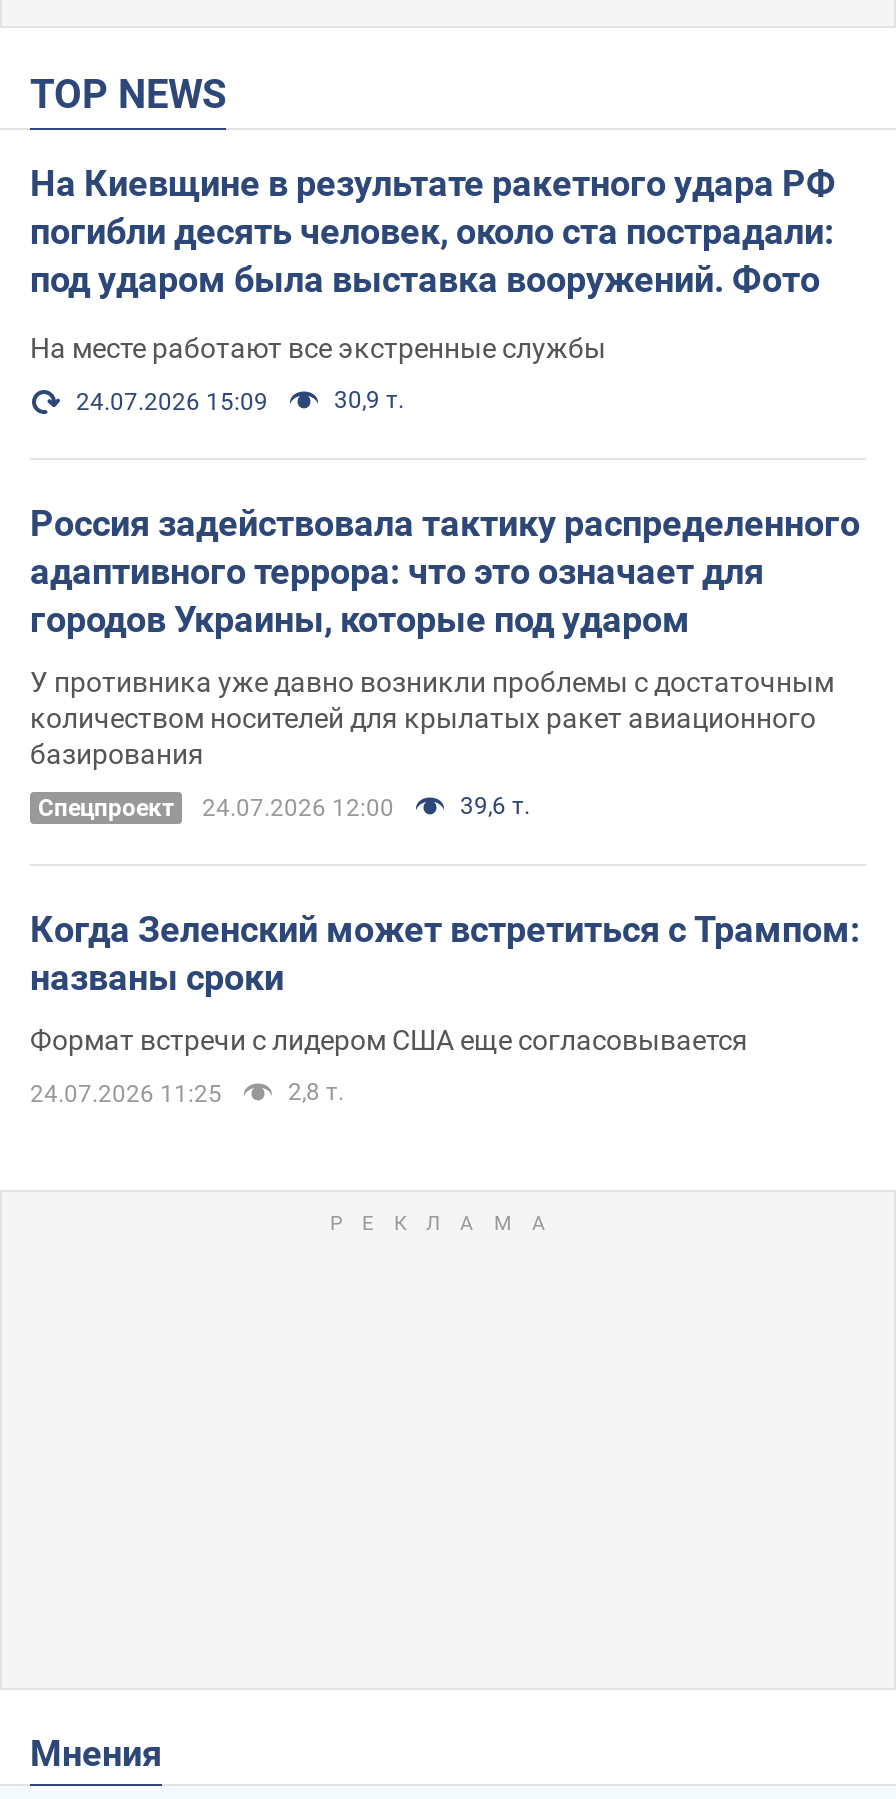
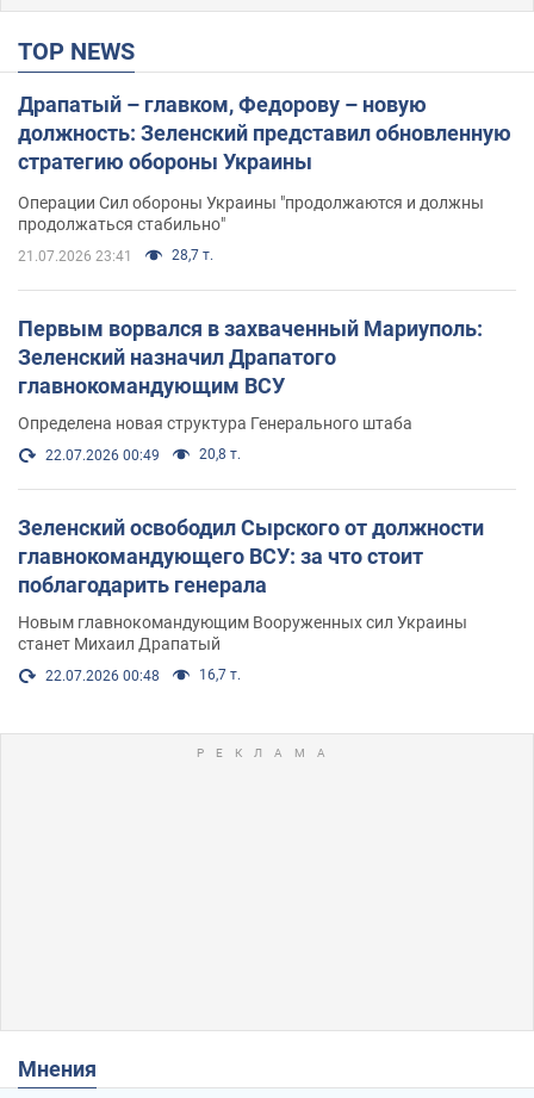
- На Киевщине в результате ракетного удара РФ
- погибли десять человек, около ста пострадали:
- под ударом была выставка вооружений. Фото
+ Драпатый – главком, Федорову – новую
+ должность: Зеленский представил обновленную
+ стратегию обороны Украины

- На месте работают все экстренные службы
+ Операции Сил обороны Украины "продолжаются и должны
+ продолжаться стабильно"

- 24.07.2026 15:09
- 30,9 т.
+ 21.07.2026 23:41
+ 28,7 т.

- Россия задействовала тактику распределенного
- адаптивного террора: что это означает для
- городов Украины, которые под ударом
+ Первым ворвался в захваченный Мариуполь:
+ Зеленский назначил Драпатого
+ главнокомандующим ВСУ

- У противника уже давно возникли проблемы с достаточным
- количеством носителей для крылатых ракет авиационного
- базирования
+ Определена новая структура Генерального штаба

- Спецпроект
- 24.07.2026 12:00
- 39,6 т.
+ 22.07.2026 00:49
+ 20,8 т.

- Когда Зеленский может встретиться с Трампом:
- названы сроки
+ Зеленский освободил Сырского от должности
+ главнокомандующего ВСУ: за что стоит
+ поблагодарить генерала

- Формат встречи с лидером США еще согласовывается
+ Новым главнокомандующим Вооруженных сил Украины
+ станет Михаил Драпатый

- 24.07.2026 11:25
- 2,8 т.
+ 22.07.2026 00:48
+ 16,7 т.
